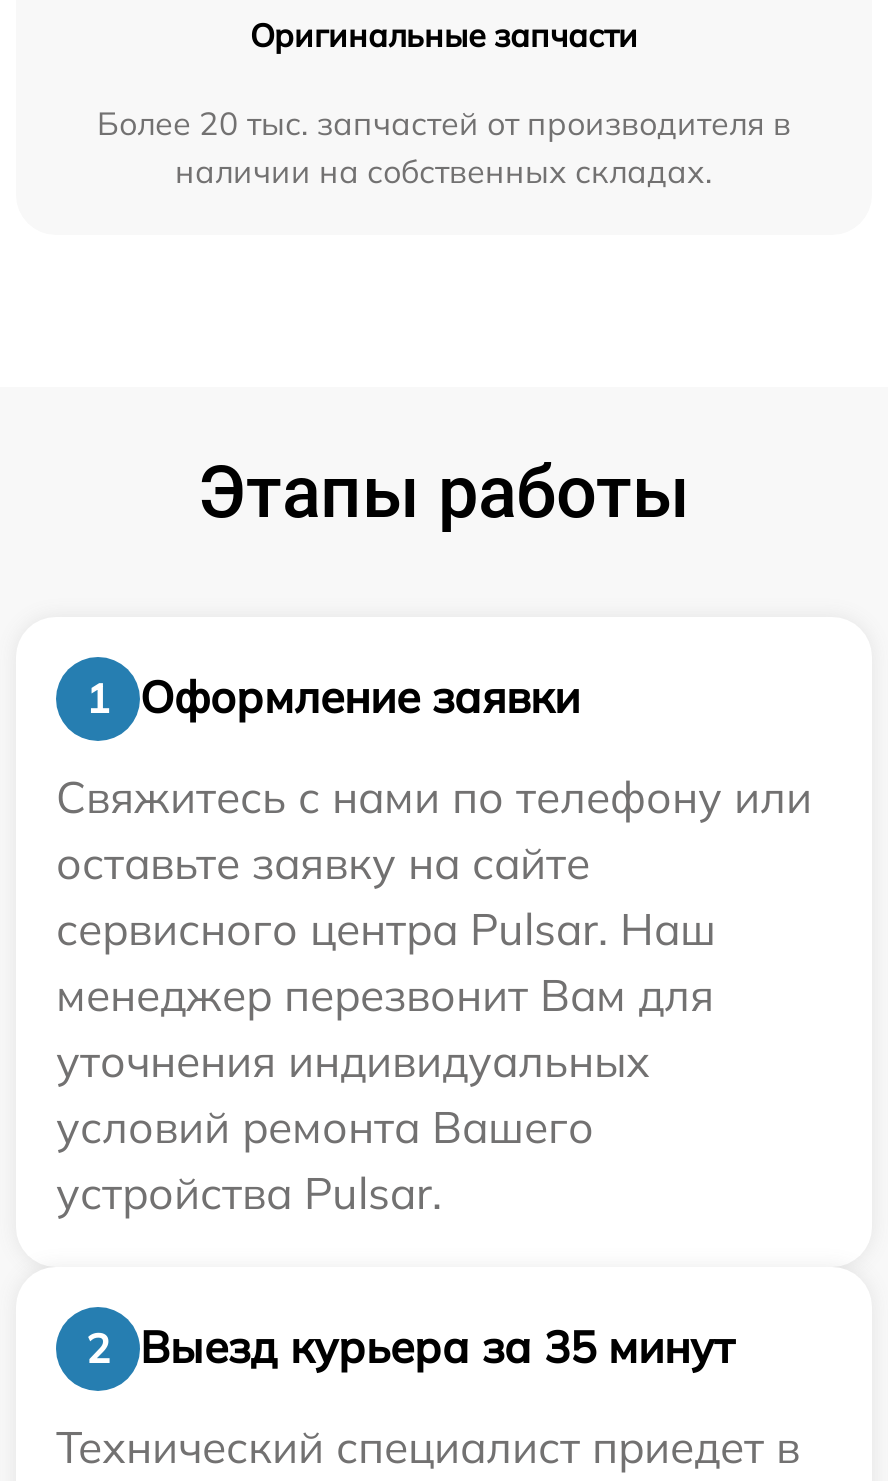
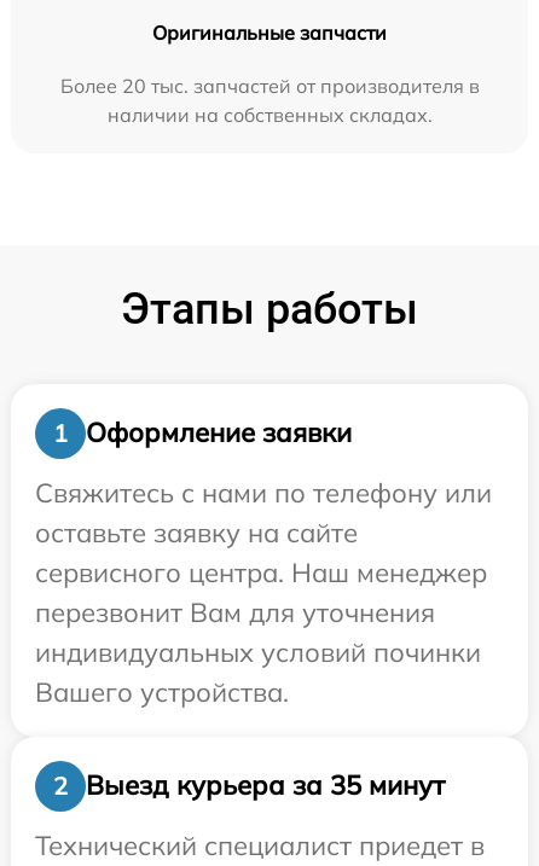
- сервисного центра Pulsar. Наш
- менеджер перезвонит Вам для
- уточнения индивидуальных
- условий ремонта Вашего
- устройства Pulsar.
+ сервисного центра. Наш менеджер
+ перезвонит Вам для уточнения
+ индивидуальных условий починки
+ Вашего устройства.
